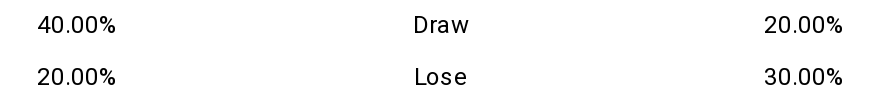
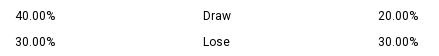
- 20.00%
+ 30.00%
